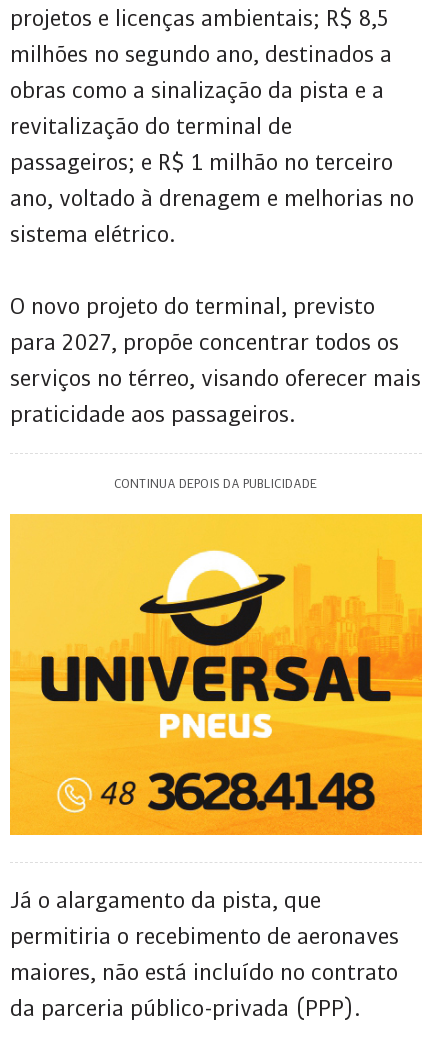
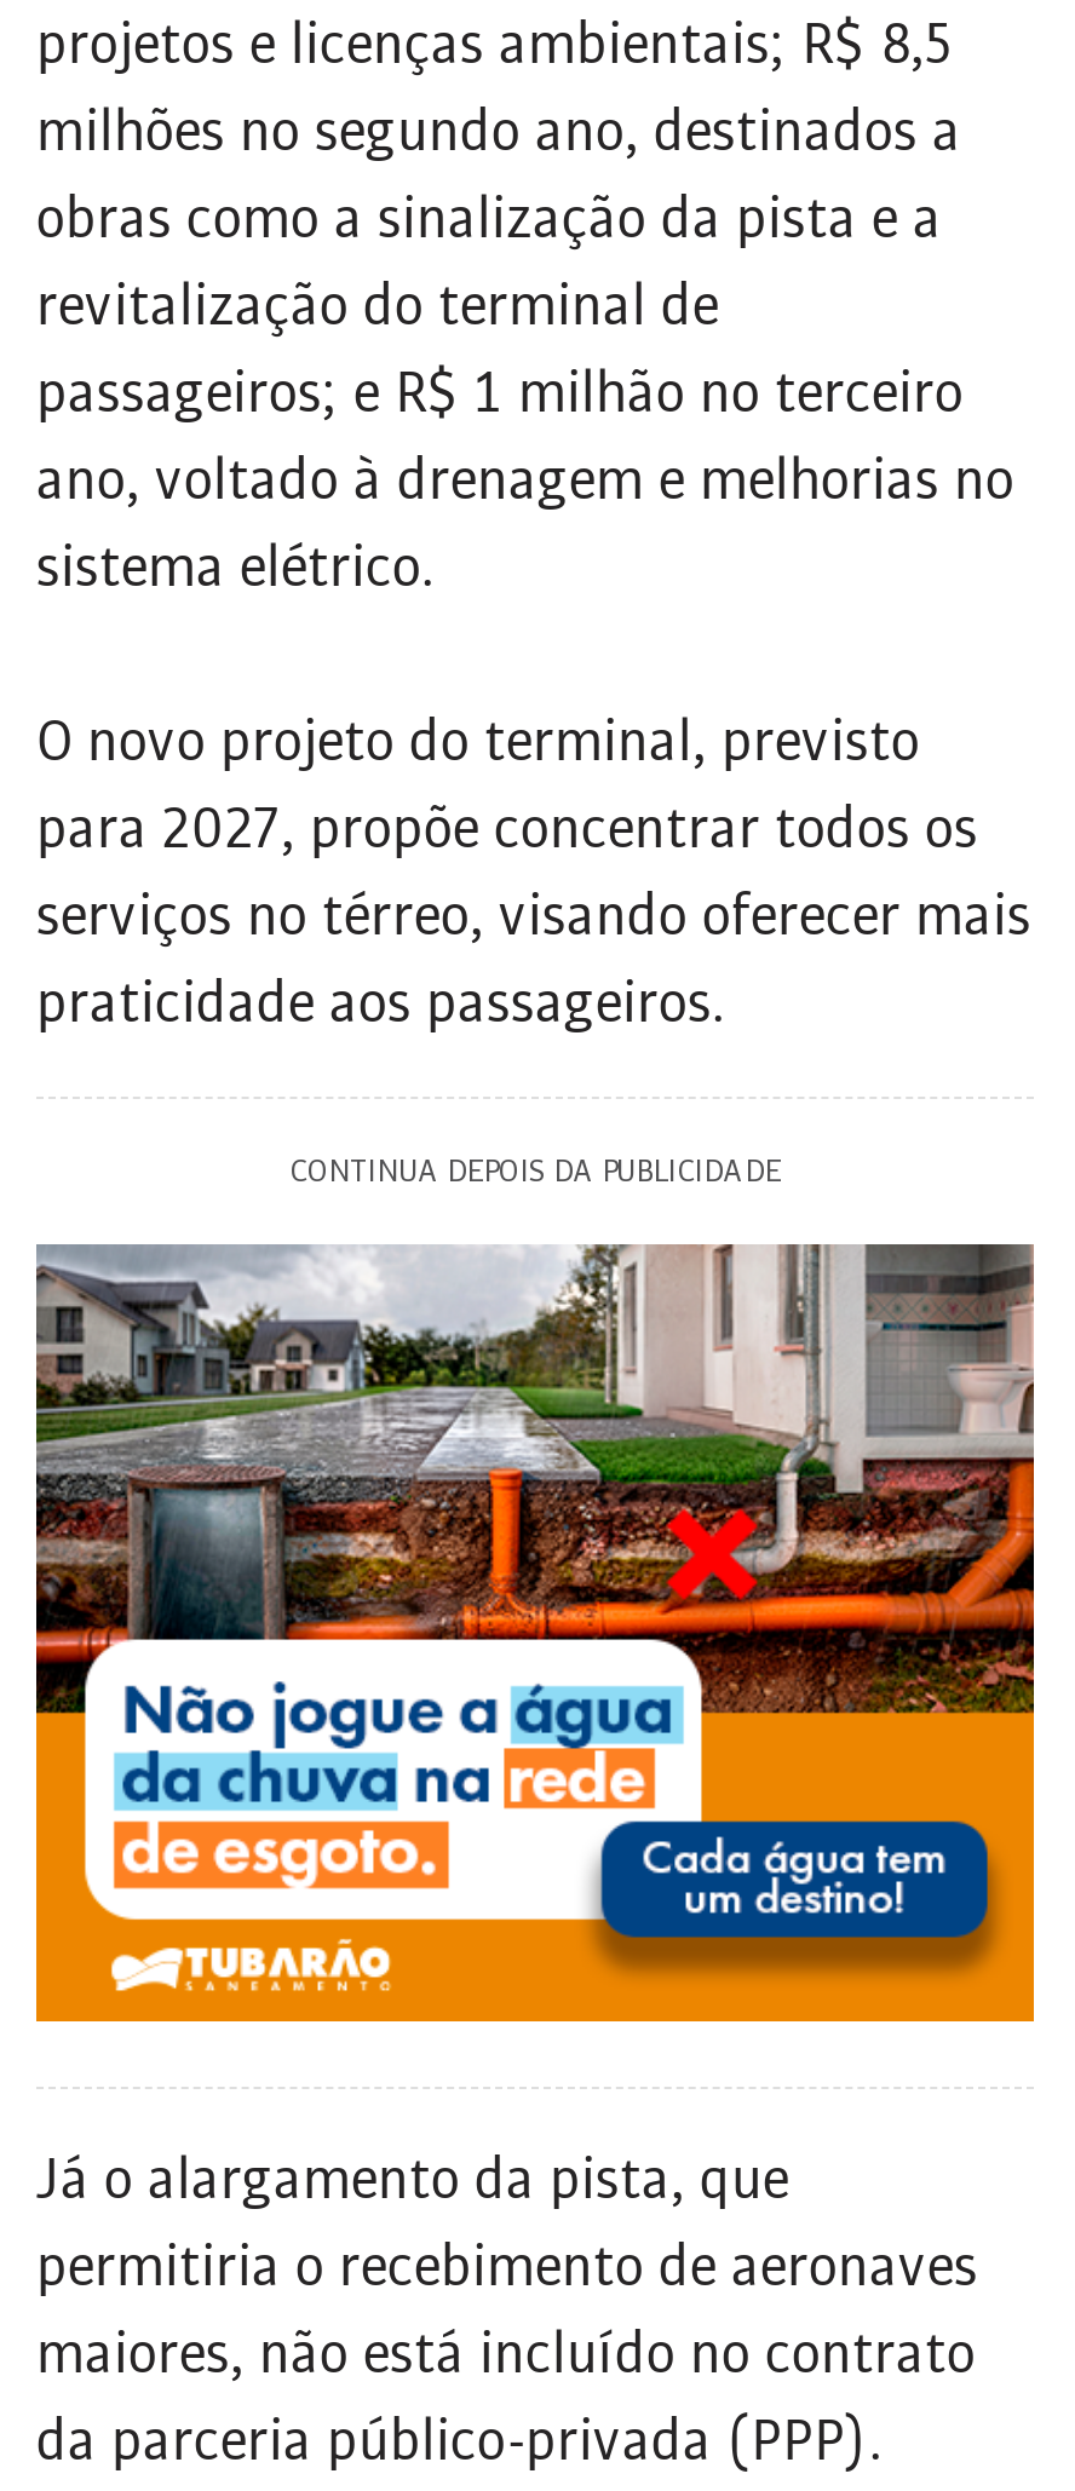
- [image]
+ [image]
